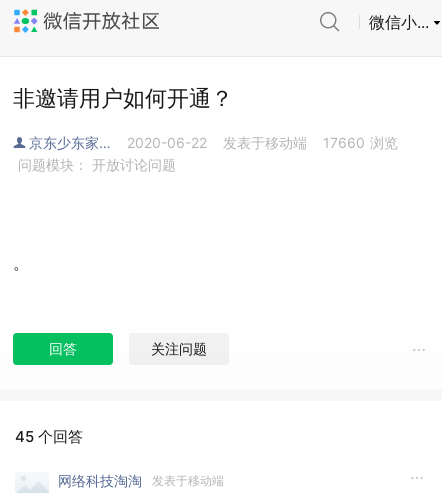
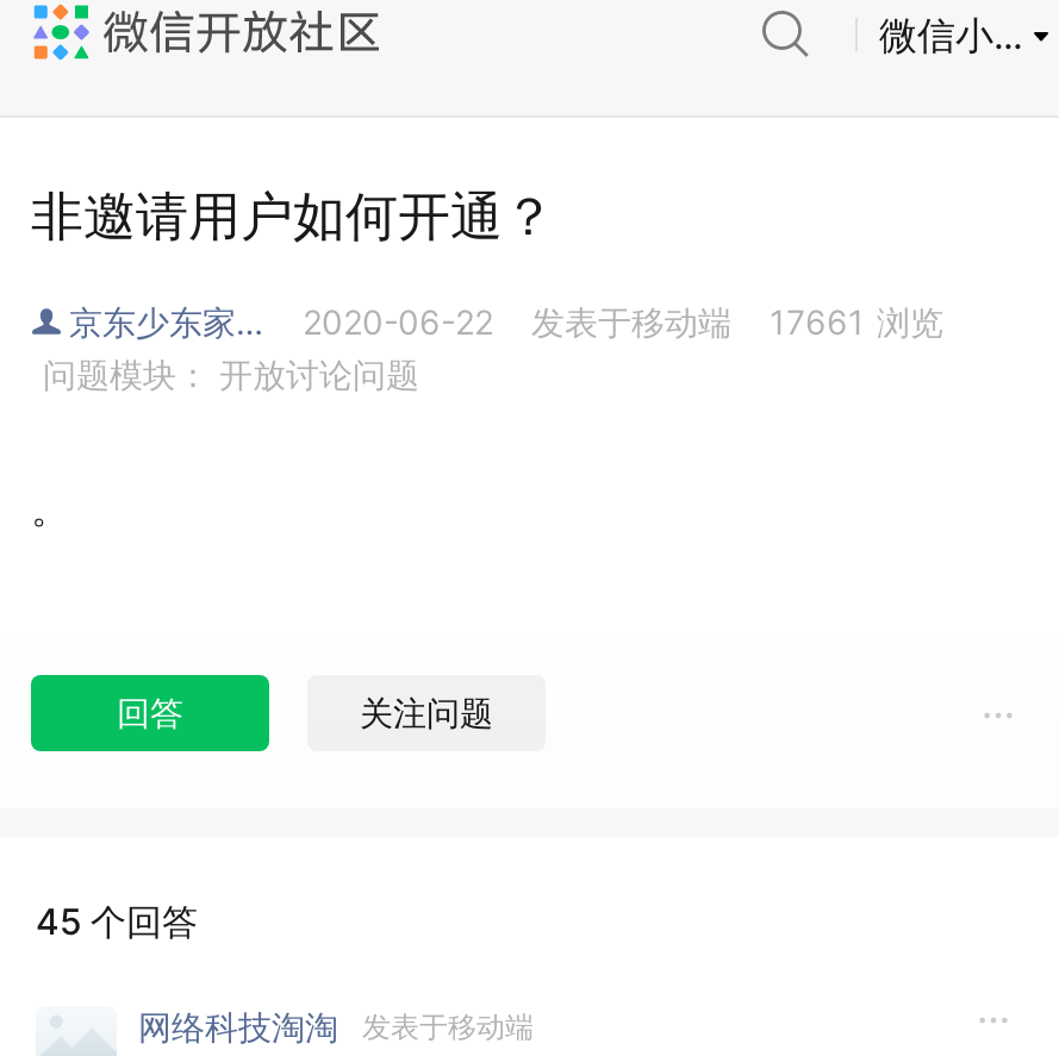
- 17660 浏览
+ 17661 浏览
